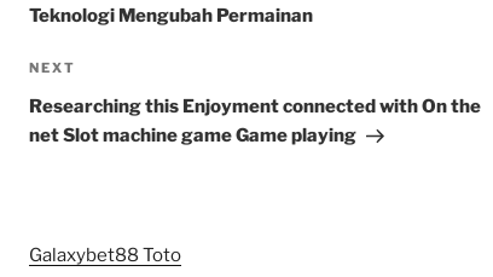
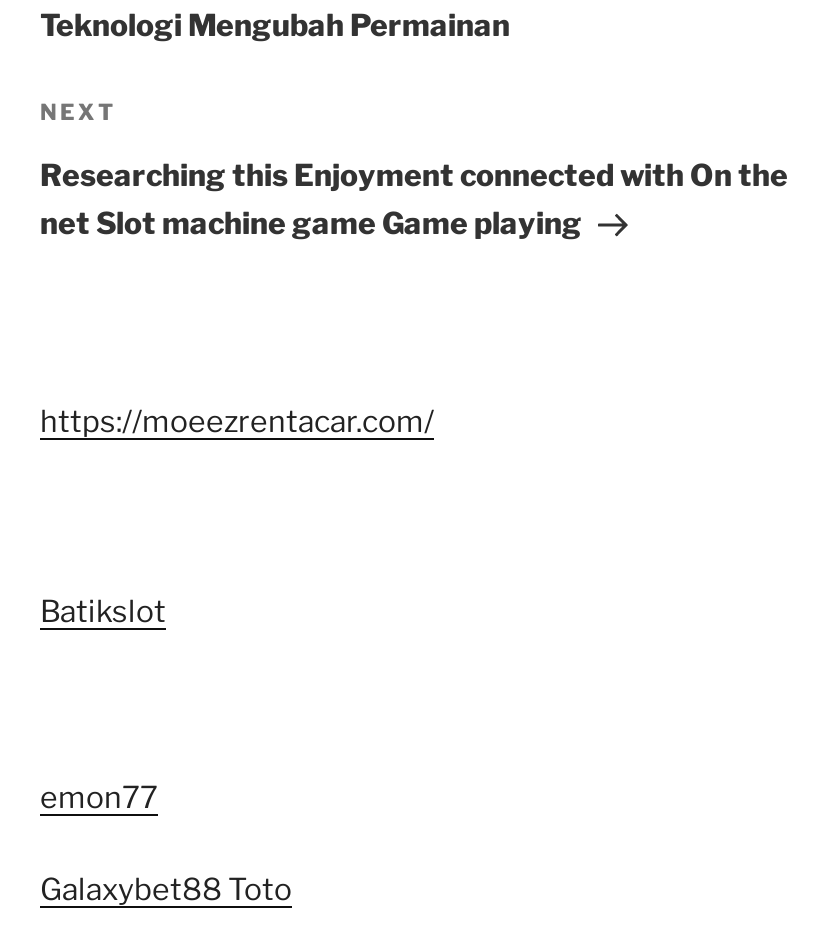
+ https://moeezrentacar.com/

+ Batikslot

+ emon77
